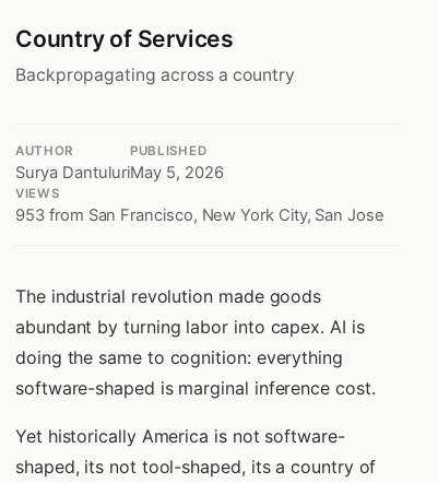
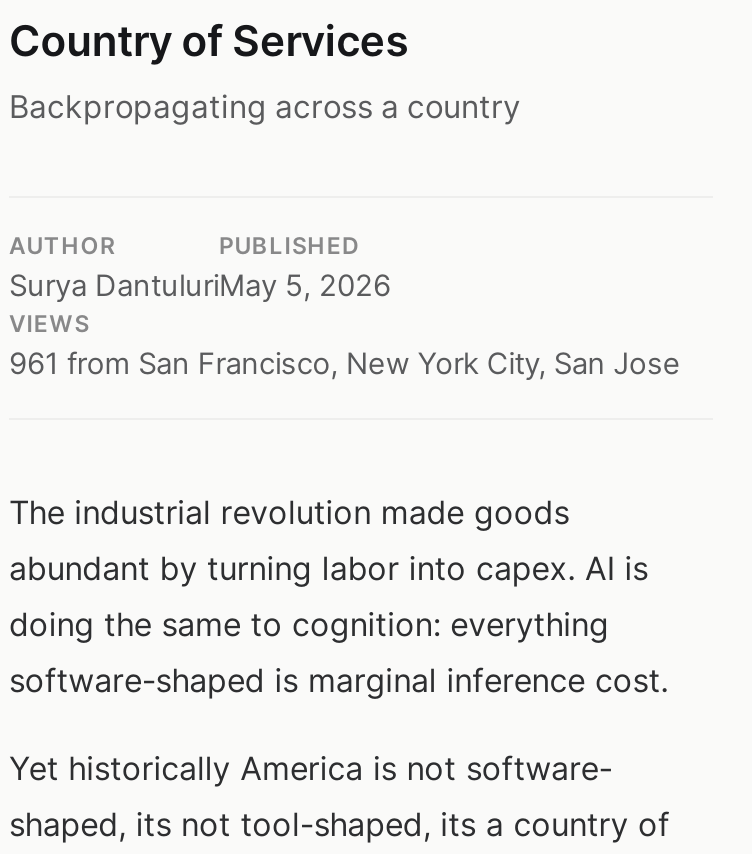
- 953 from San Francisco, New York City, San Jose
+ 961 from San Francisco, New York City, San Jose
